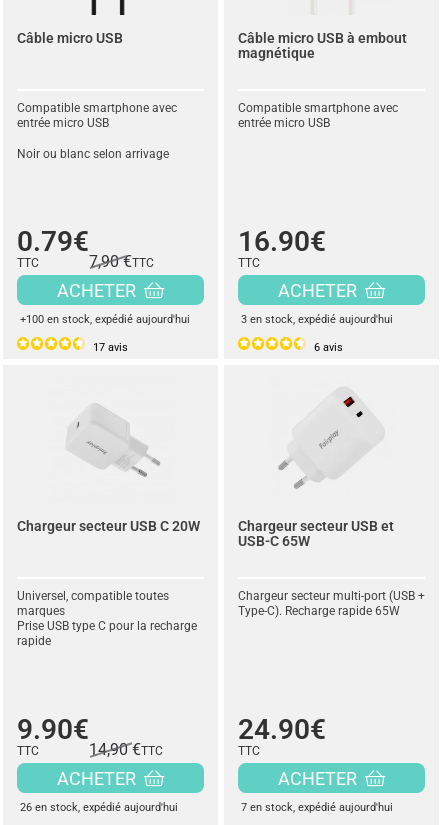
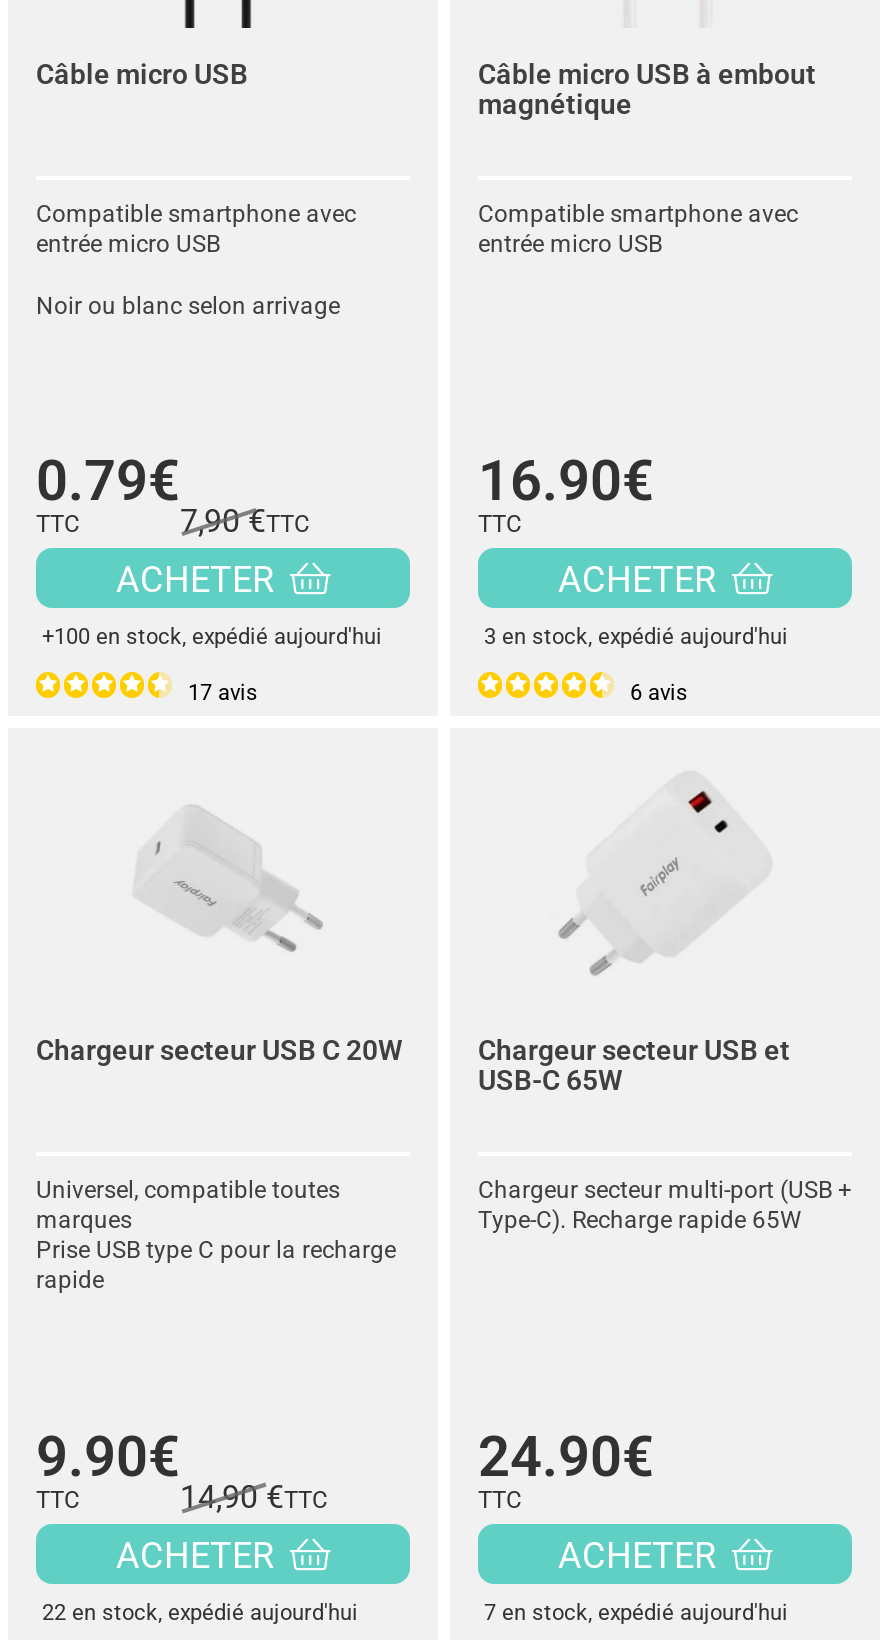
- 26 en stock, expédié aujourd'hui
+ 22 en stock, expédié aujourd'hui
